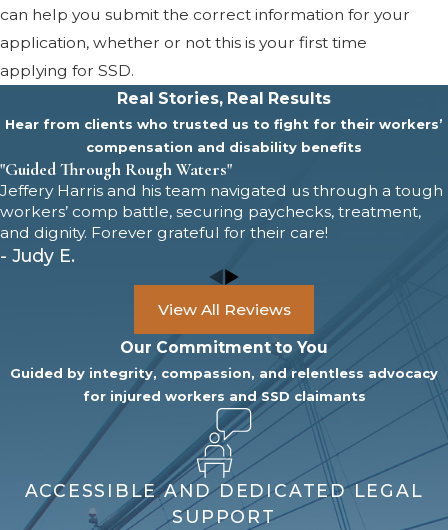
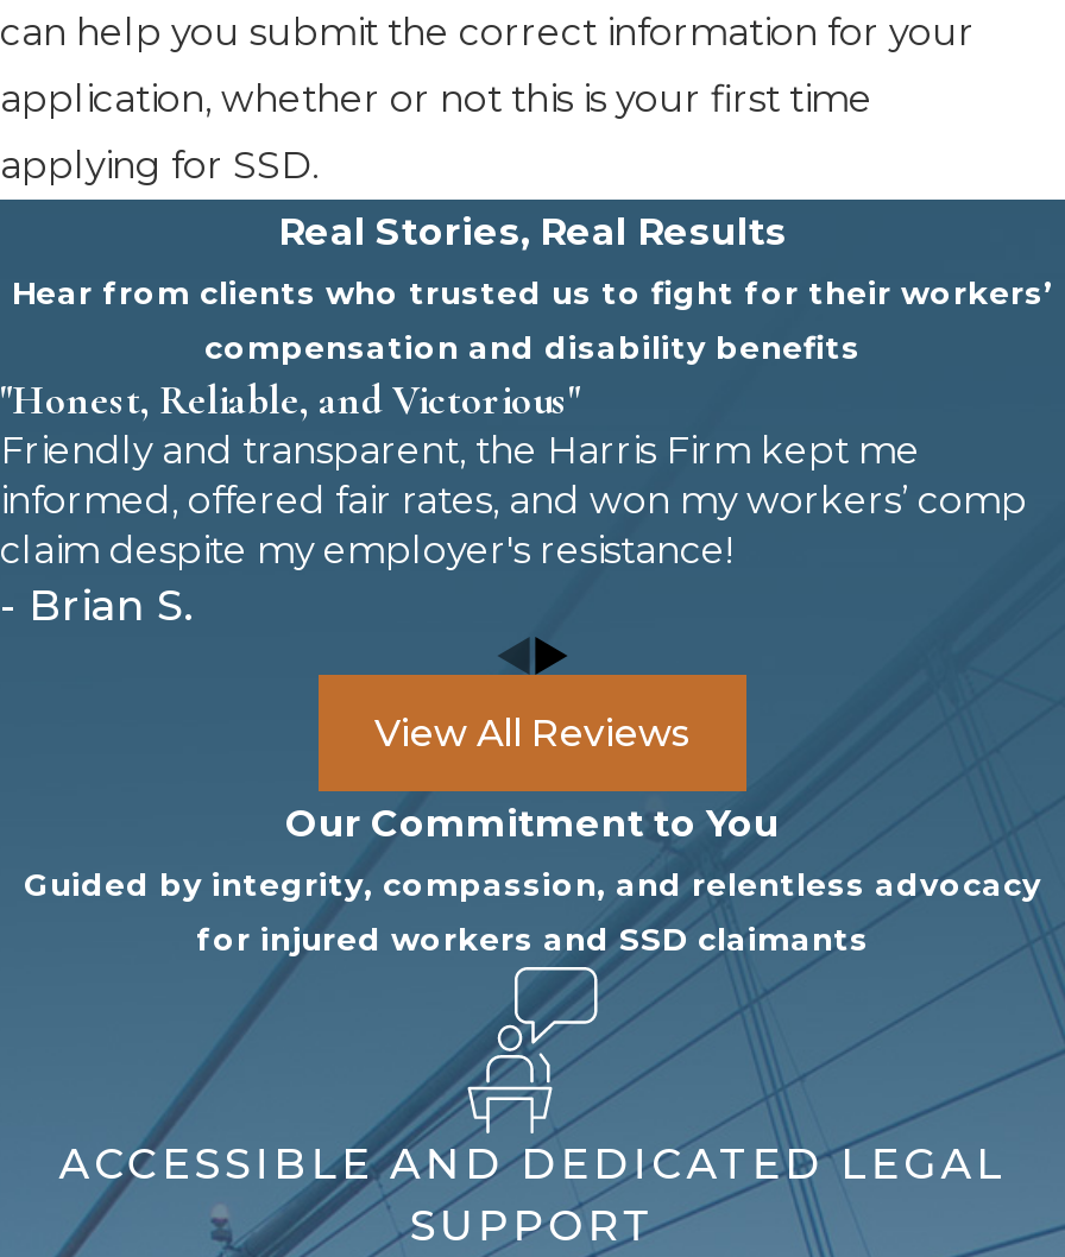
- "Guided Through Rough Waters"
- Jeffery Harris and his team navigated us through a tough
- workers’ comp battle, securing paychecks, treatment,
- and dignity. Forever grateful for their care!
- - Judy E.
+ "Honest, Reliable, and Victorious"
+ Friendly and transparent, the Harris Firm kept me
+ informed, offered fair rates, and won my workers’ comp
+ claim despite my employer's resistance!
+ - Brian S.
